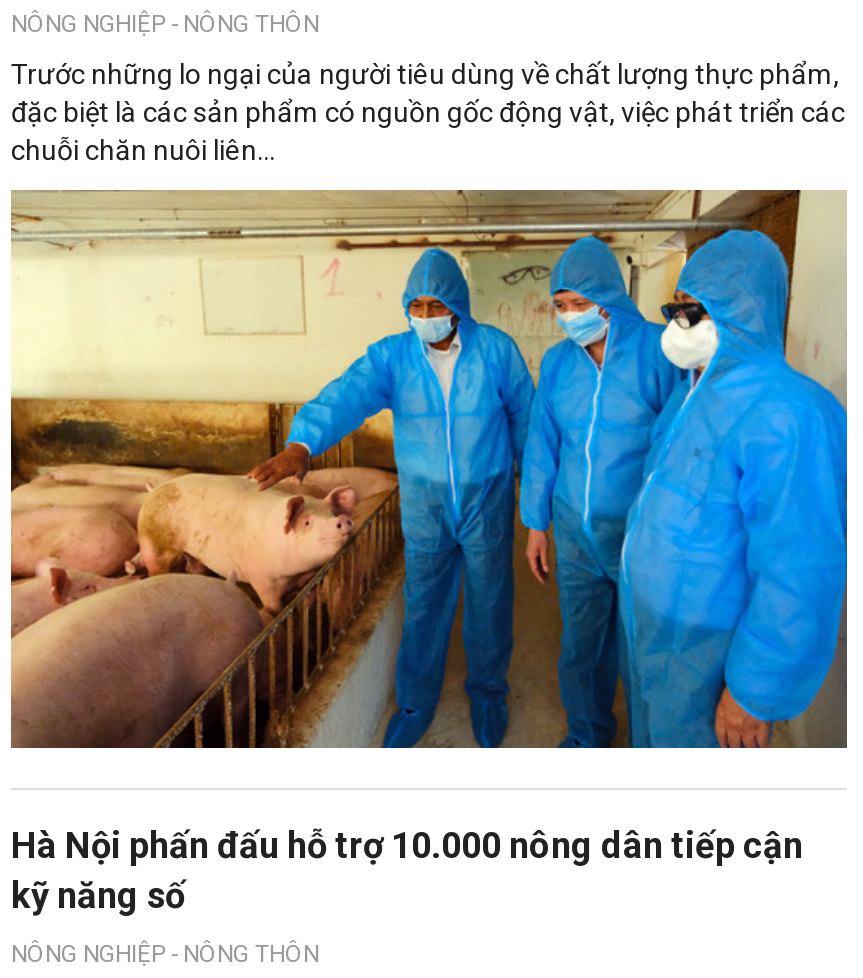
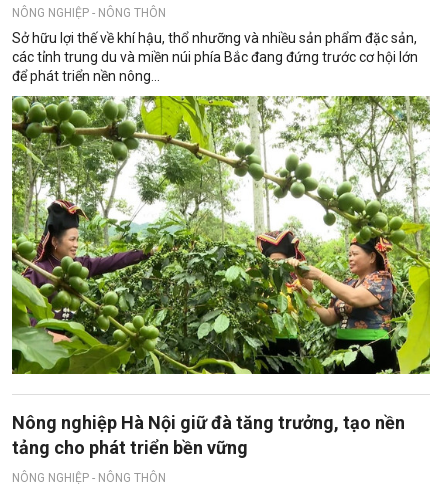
- Trước những lo ngại của người tiêu dùng về chất lượng thực phẩm,
- đặc biệt là các sản phẩm có nguồn gốc động vật, việc phát triển các
- chuỗi chăn nuôi liên...
+ Sở hữu lợi thế về khí hậu, thổ nhưỡng và nhiều sản phẩm đặc sản,
+ các tỉnh trung du và miền núi phía Bắc đang đứng trước cơ hội lớn
+ để phát triển nền nông...

- [image]
- Hà Nội phấn đấu hỗ trợ 10.000 nông dân tiếp cận
- kỹ năng số
+ [image]
+ Nông nghiệp Hà Nội giữ đà tăng trưởng, tạo nền
+ tảng cho phát triển bền vững
